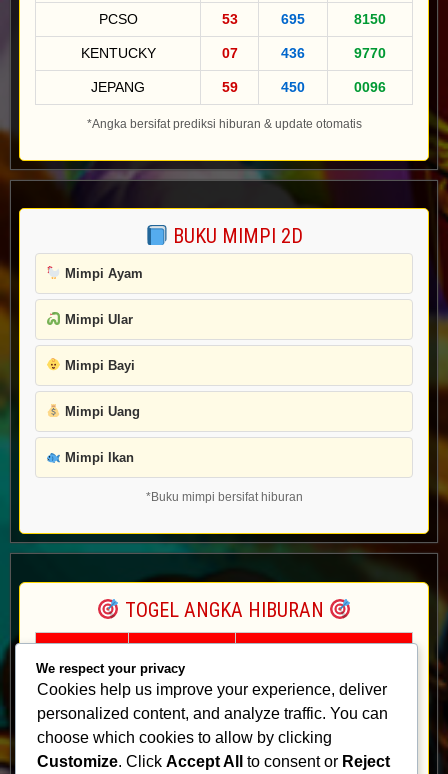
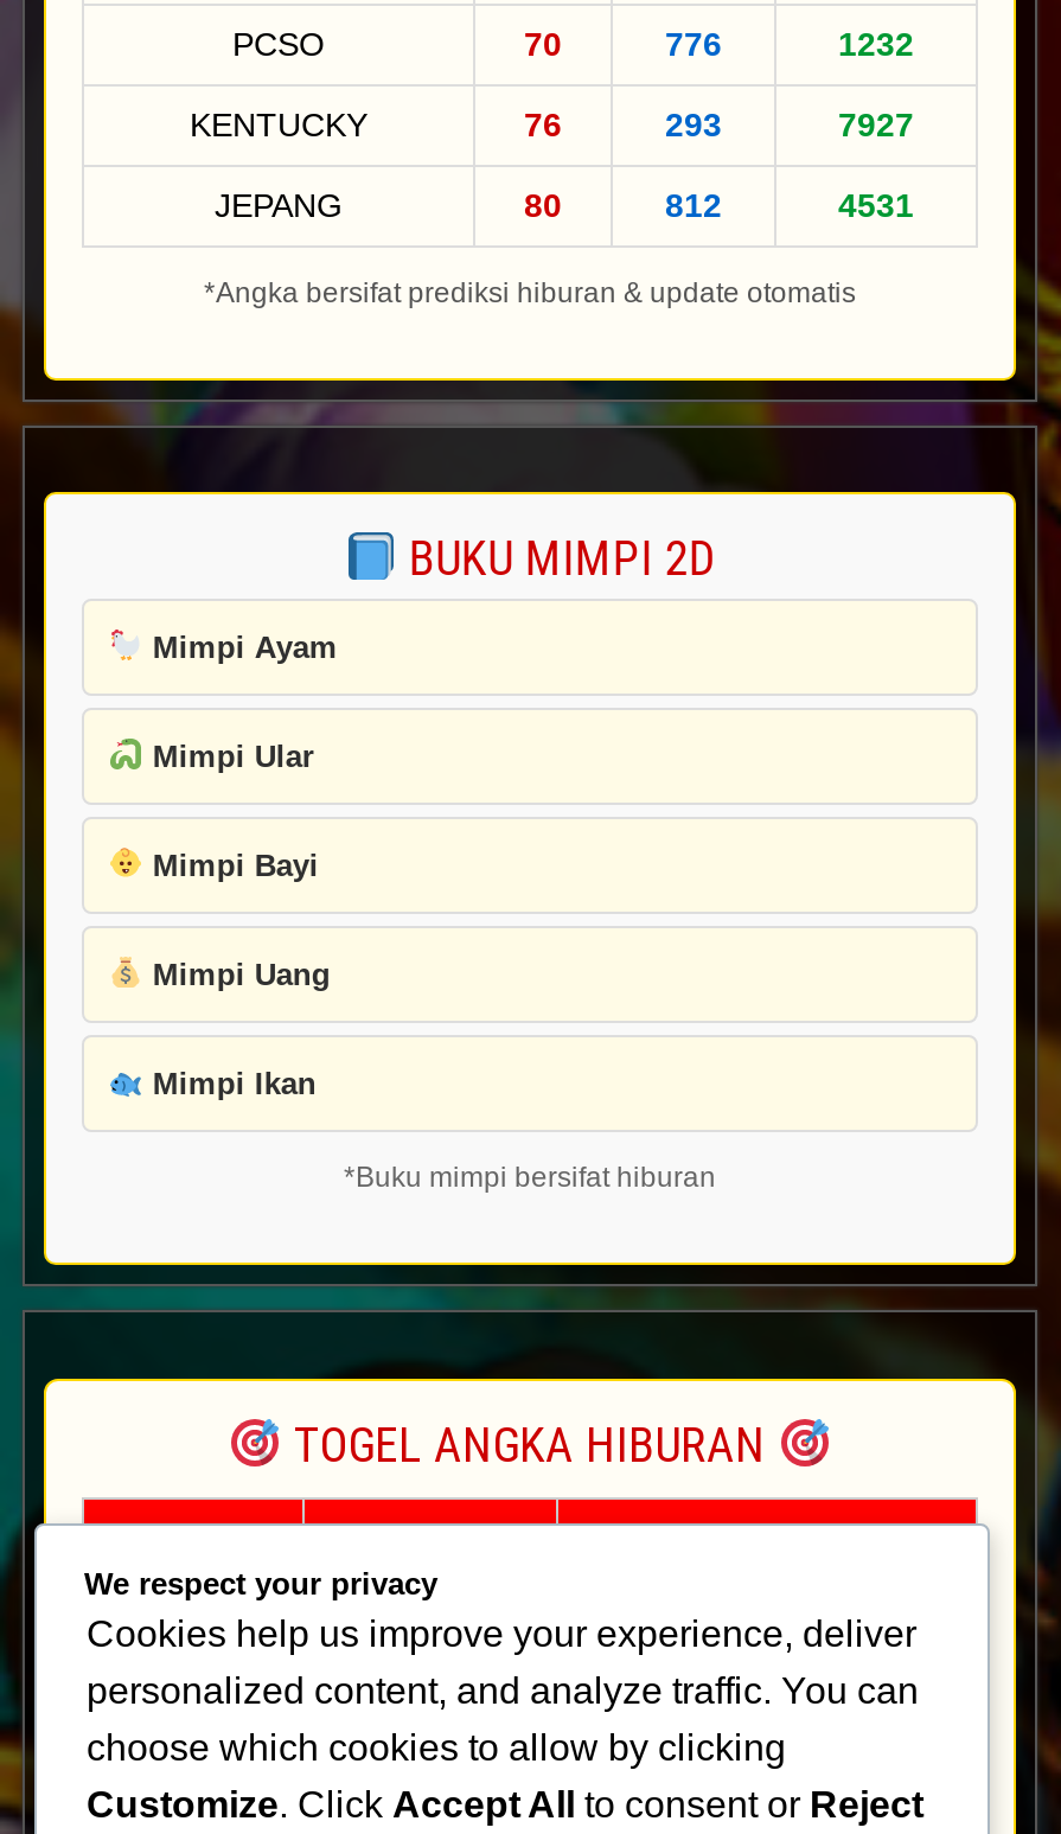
- 53
+ 70

- 695
+ 776

- 8150
+ 1232

- 07
+ 76

- 436
+ 293

- 9770
+ 7927

- 59
+ 80

- 450
+ 812

- 0096
+ 4531
